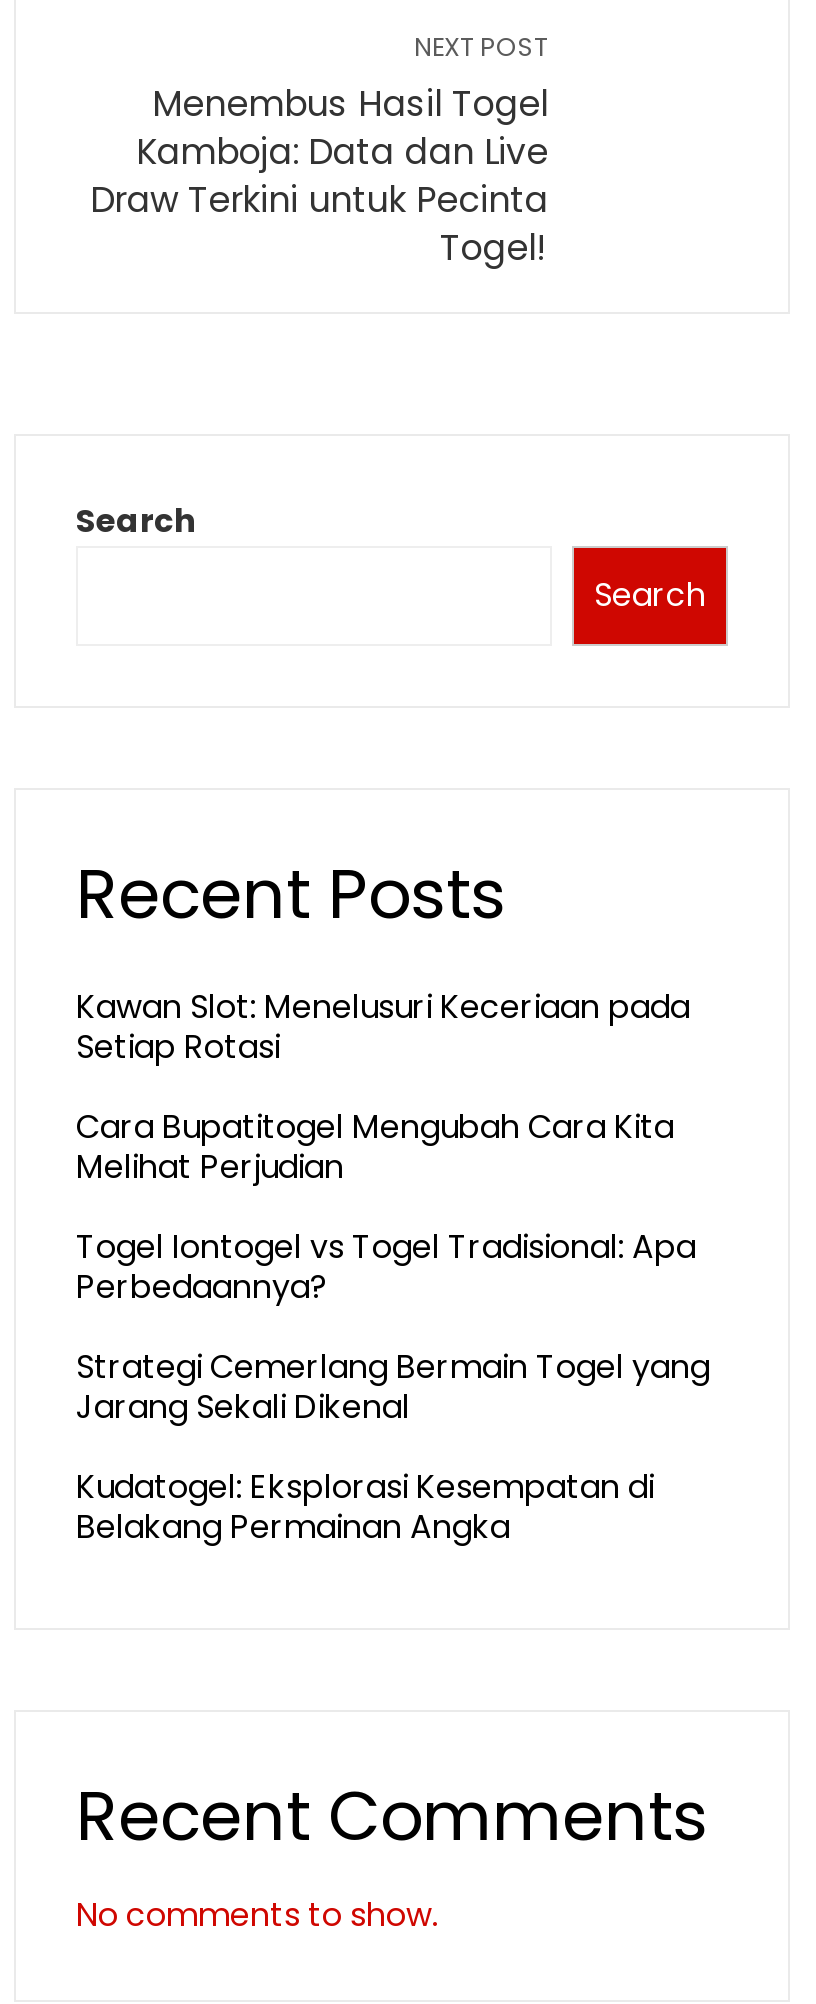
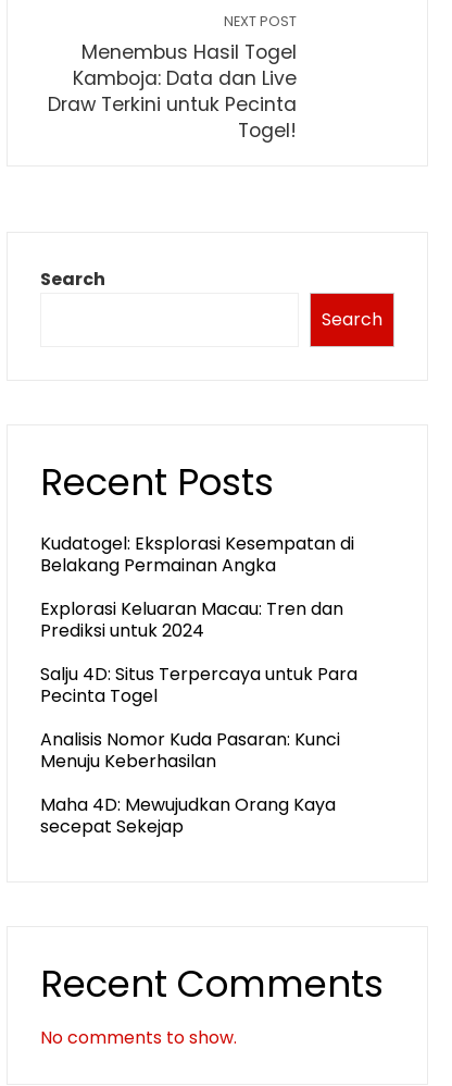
- Kawan Slot: Menelusuri Keceriaan pada
- Setiap Rotasi
- Cara Bupatitogel Mengubah Cara Kita
- Melihat Perjudian
- Togel Iontogel vs Togel Tradisional: Apa
- Perbedaannya?
- Strategi Cemerlang Bermain Togel yang
- Jarang Sekali Dikenal

moved up: Kudatogel: Eksplorasi Kesempatan di | Belakang Permainan Angka

+ Explorasi Keluaran Macau: Tren dan
+ Prediksi untuk 2024
+ Salju 4D: Situs Terpercaya untuk Para
+ Pecinta Togel
+ Analisis Nomor Kuda Pasaran: Kunci
+ Menuju Keberhasilan
+ Maha 4D: Mewujudkan Orang Kaya
+ secepat Sekejap
